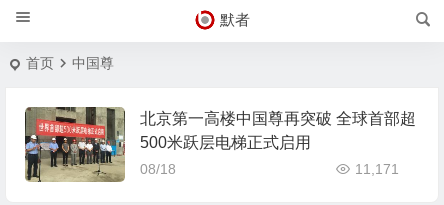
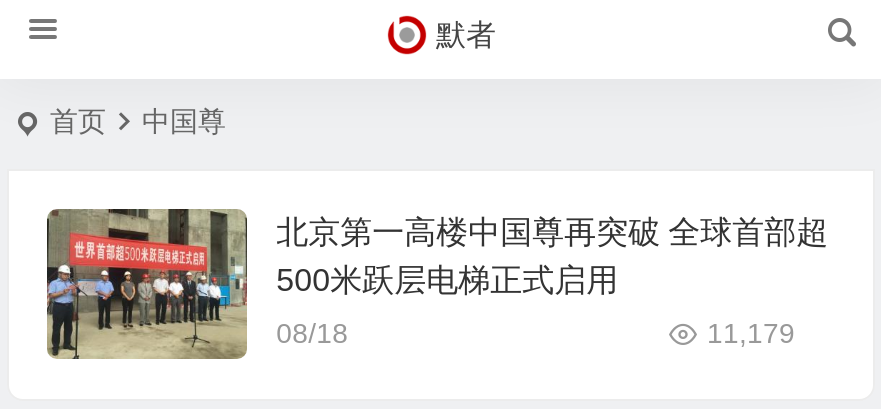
- 11,171
+ 11,179
